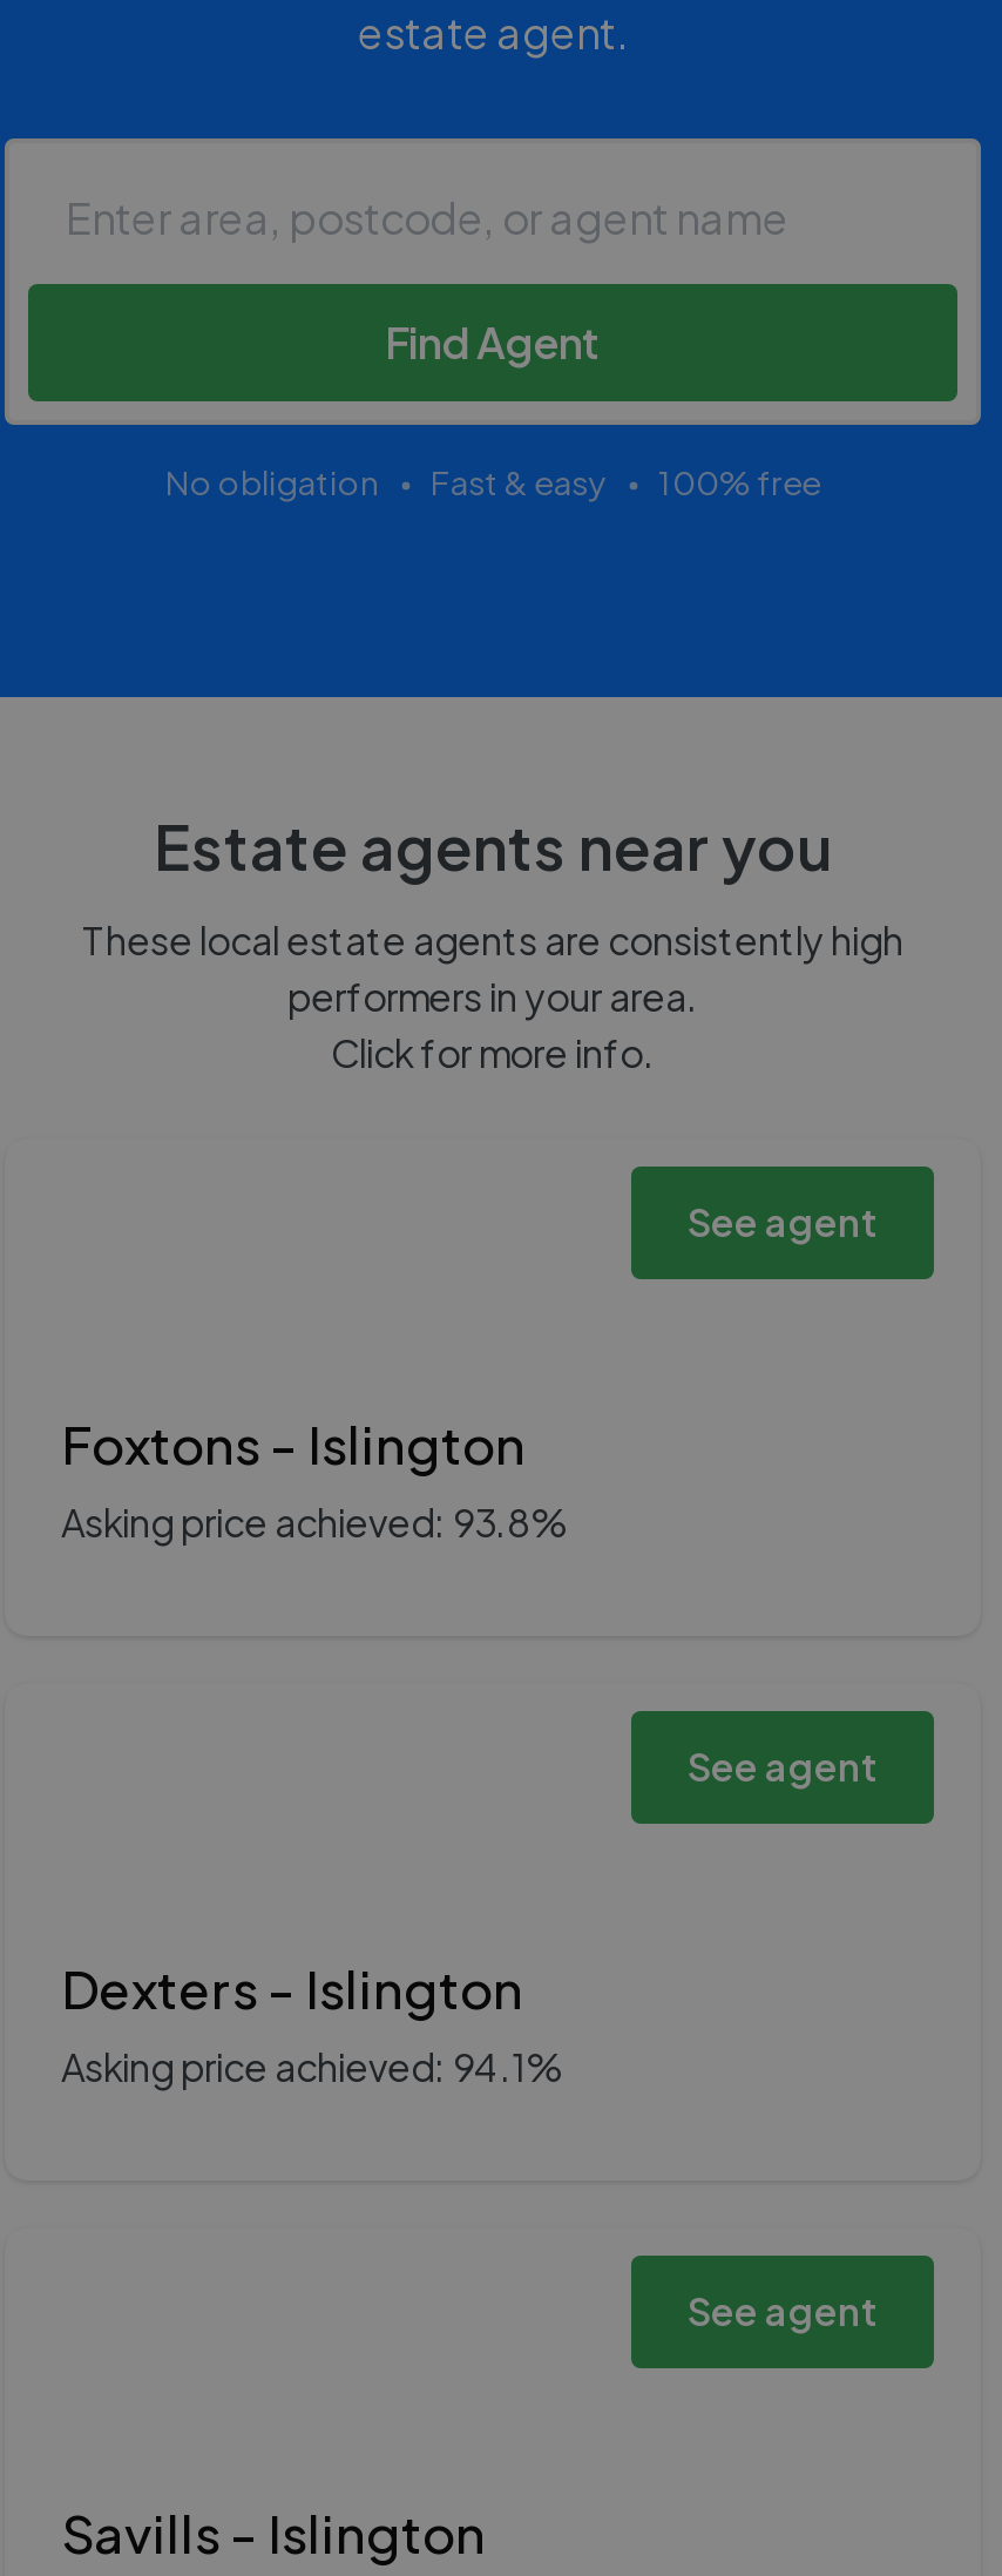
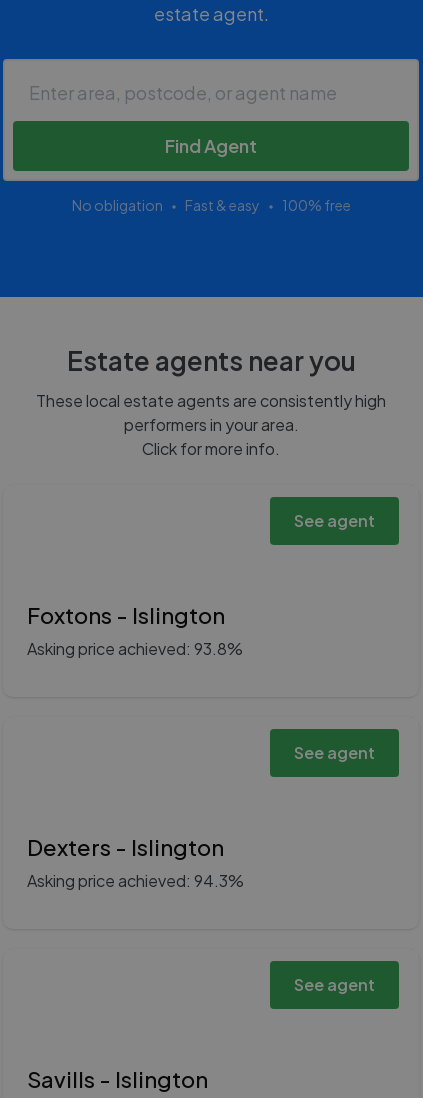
- Asking price achieved: 94.1%
+ Asking price achieved: 94.3%
